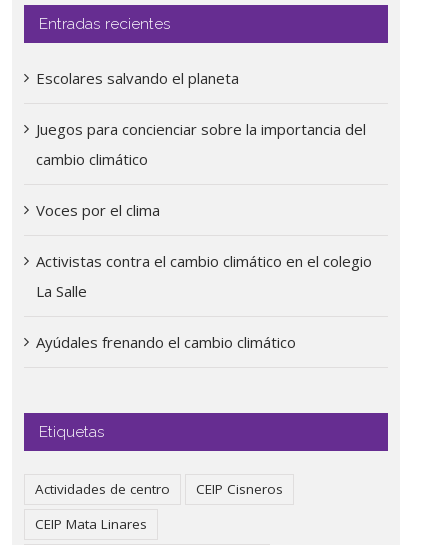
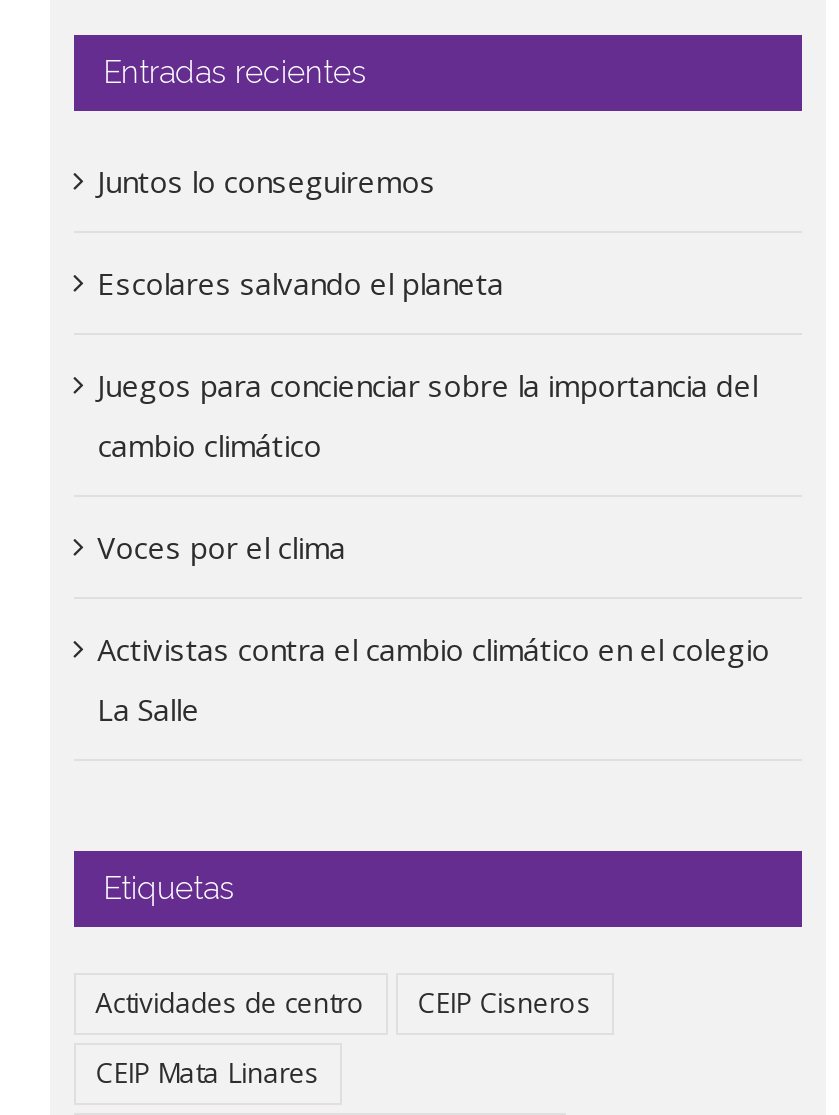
+ Juntos lo conseguiremos

moved down: Escolares salvando el planeta | Juegos para concienciar sobre la importancia del | cambio climático | Voces por el clima | Activistas contra el cambio climático en el colegio | La Salle

- Ayúdales frenando el cambio climático
